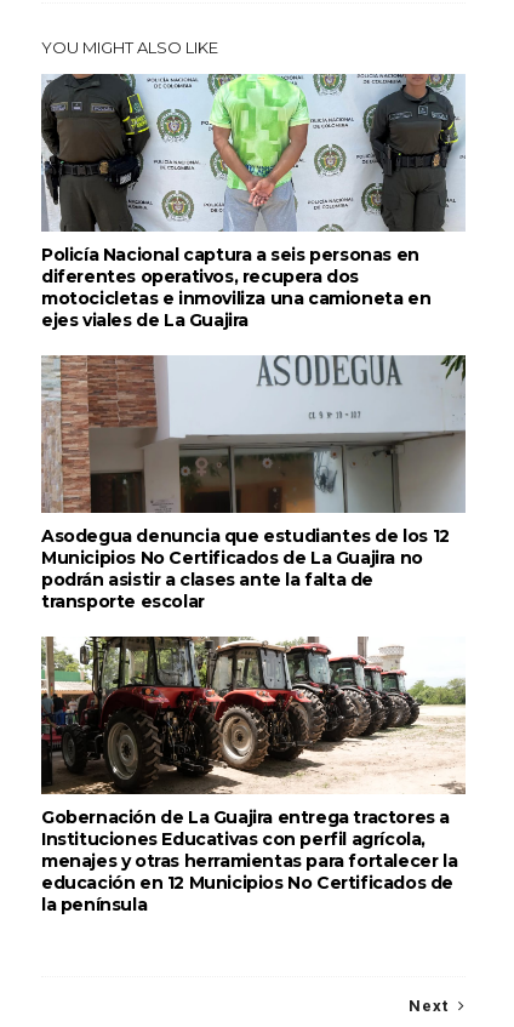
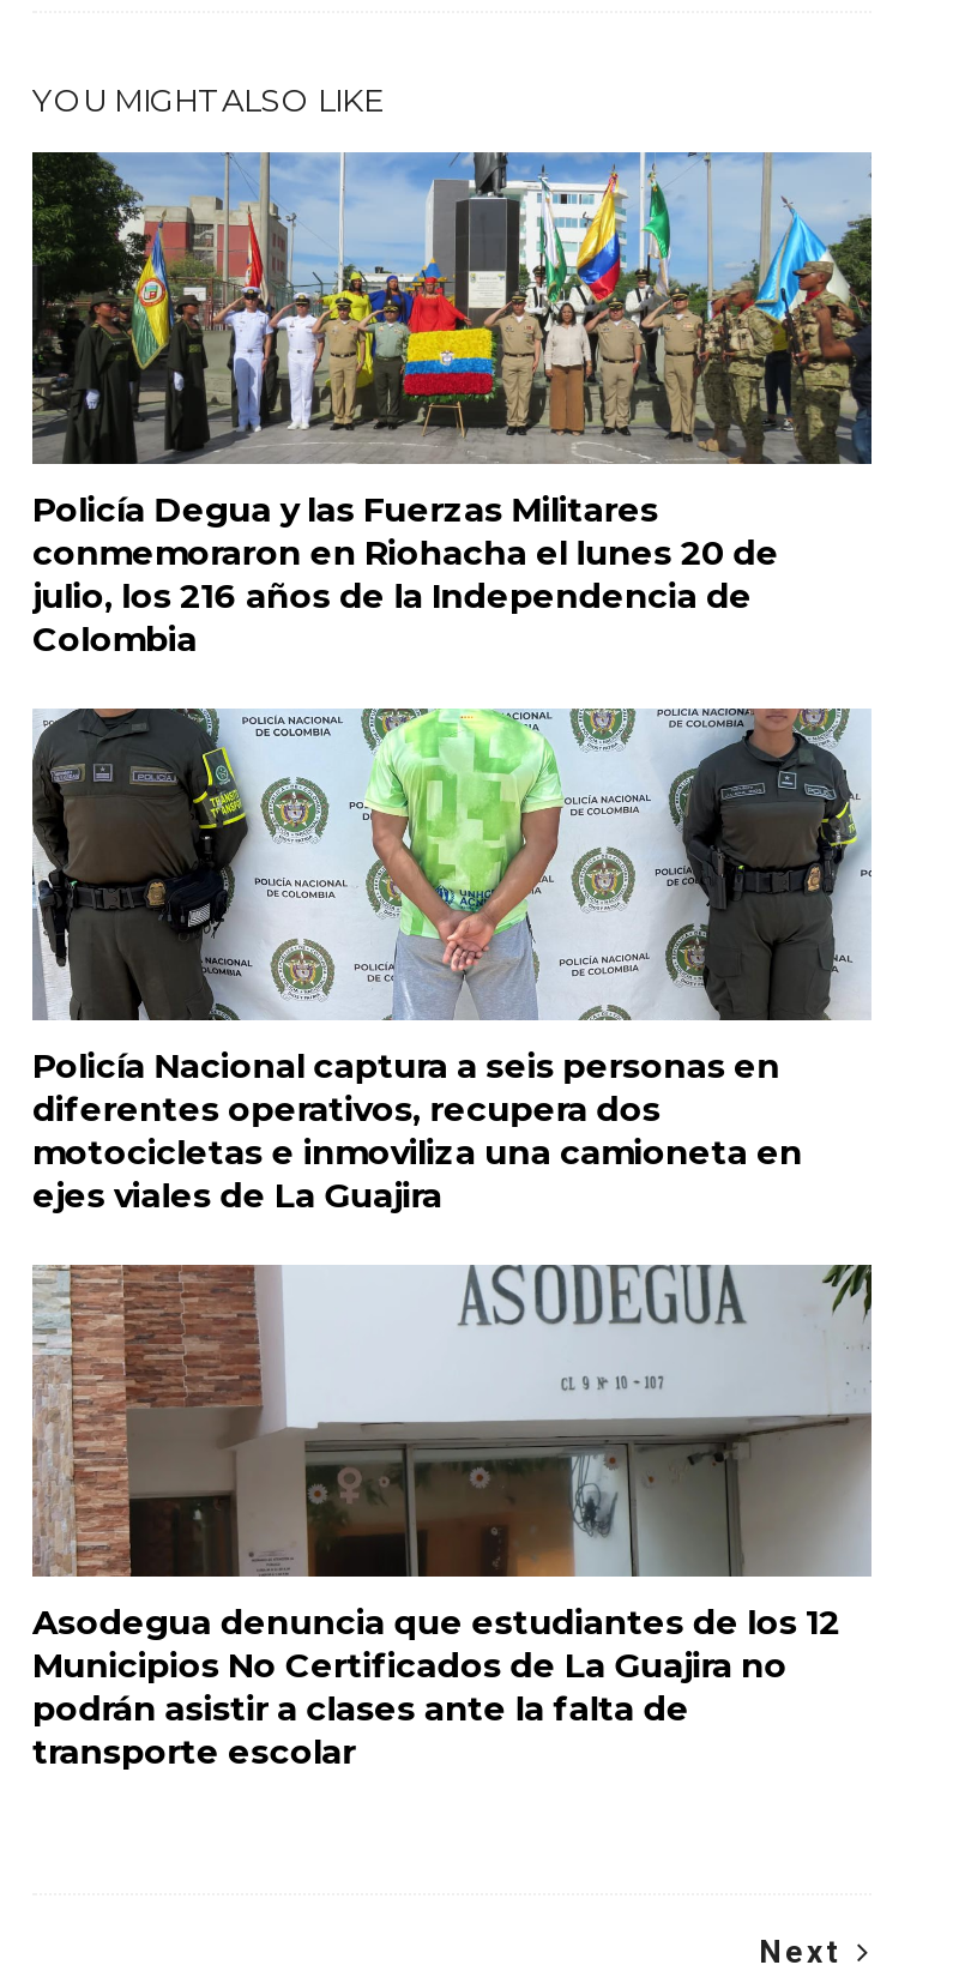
+ [image]
+ Policía Degua y las Fuerzas Militares
+ conmemoraron en Riohacha el lunes 20 de
+ julio, los 216 años de la Independencia de
+ Colombia

moved down: [image] | Policía Nacional captura a seis personas en | diferentes operativos, recupera dos | ... | podrán asistir a clases ante la falta de | transporte escolar

- [image]
- Gobernación de La Guajira entrega tractores a
- Instituciones Educativas con perfil agrícola,
- menajes y otras herramientas para fortalecer la
- educación en 12 Municipios No Certificados de
- la península
